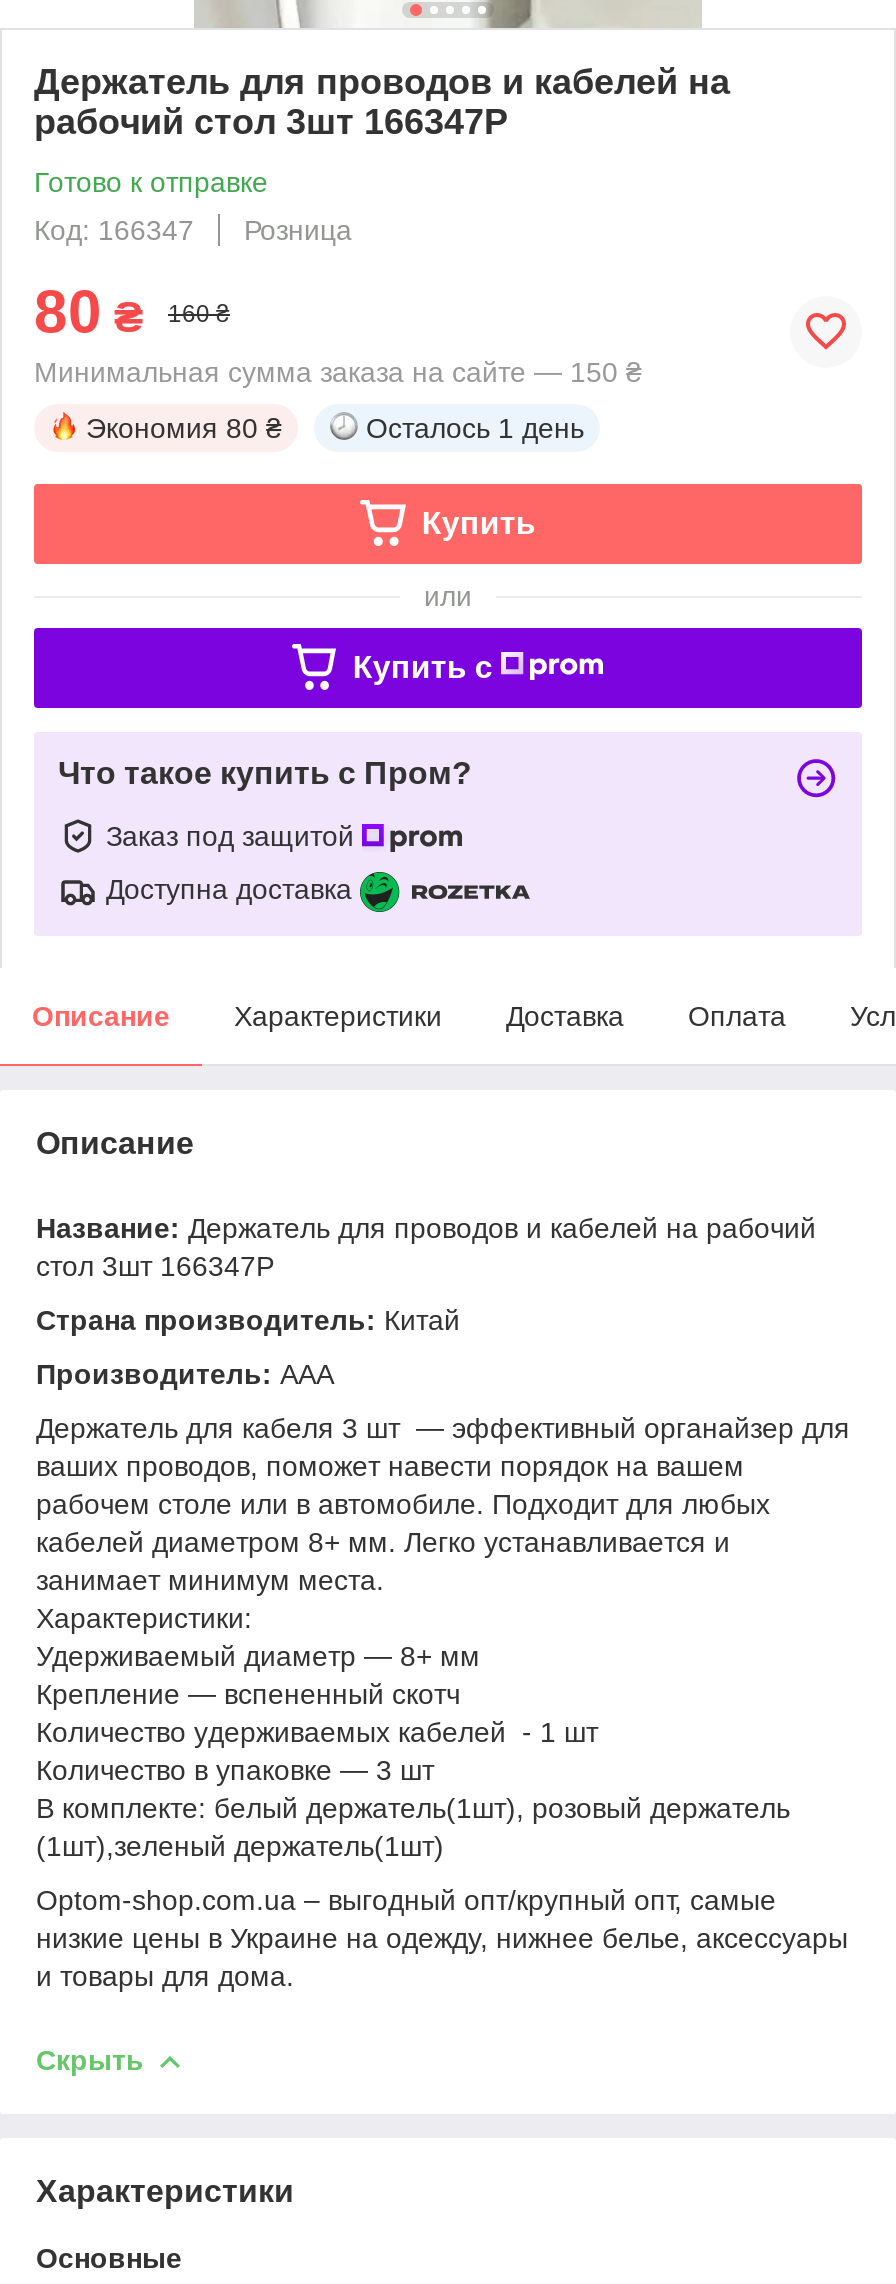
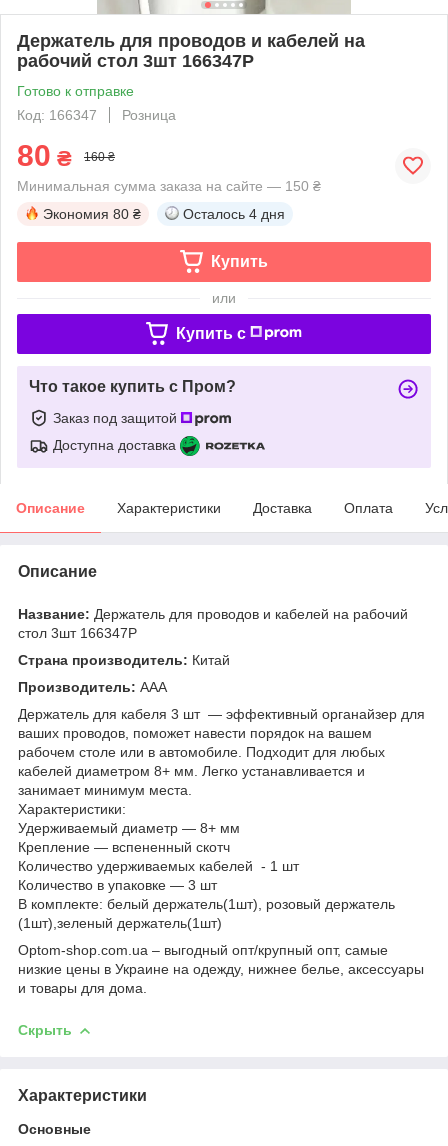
- Осталось 1 день
+ Осталось 4 дня
